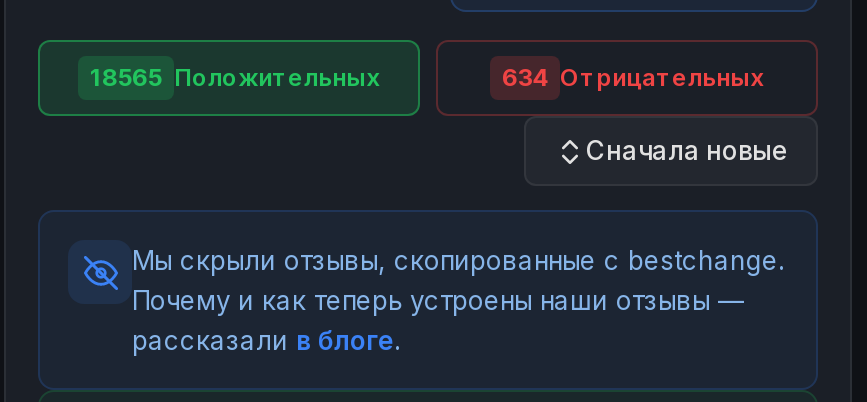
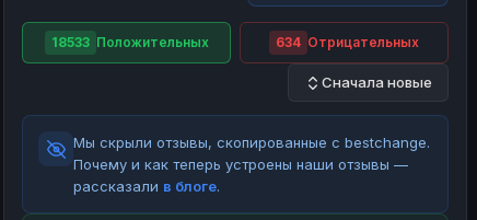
- 18565 Положительных
+ 18533 Положительных
